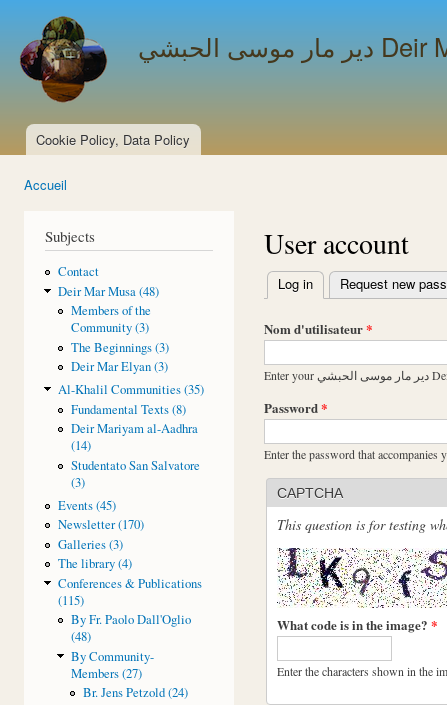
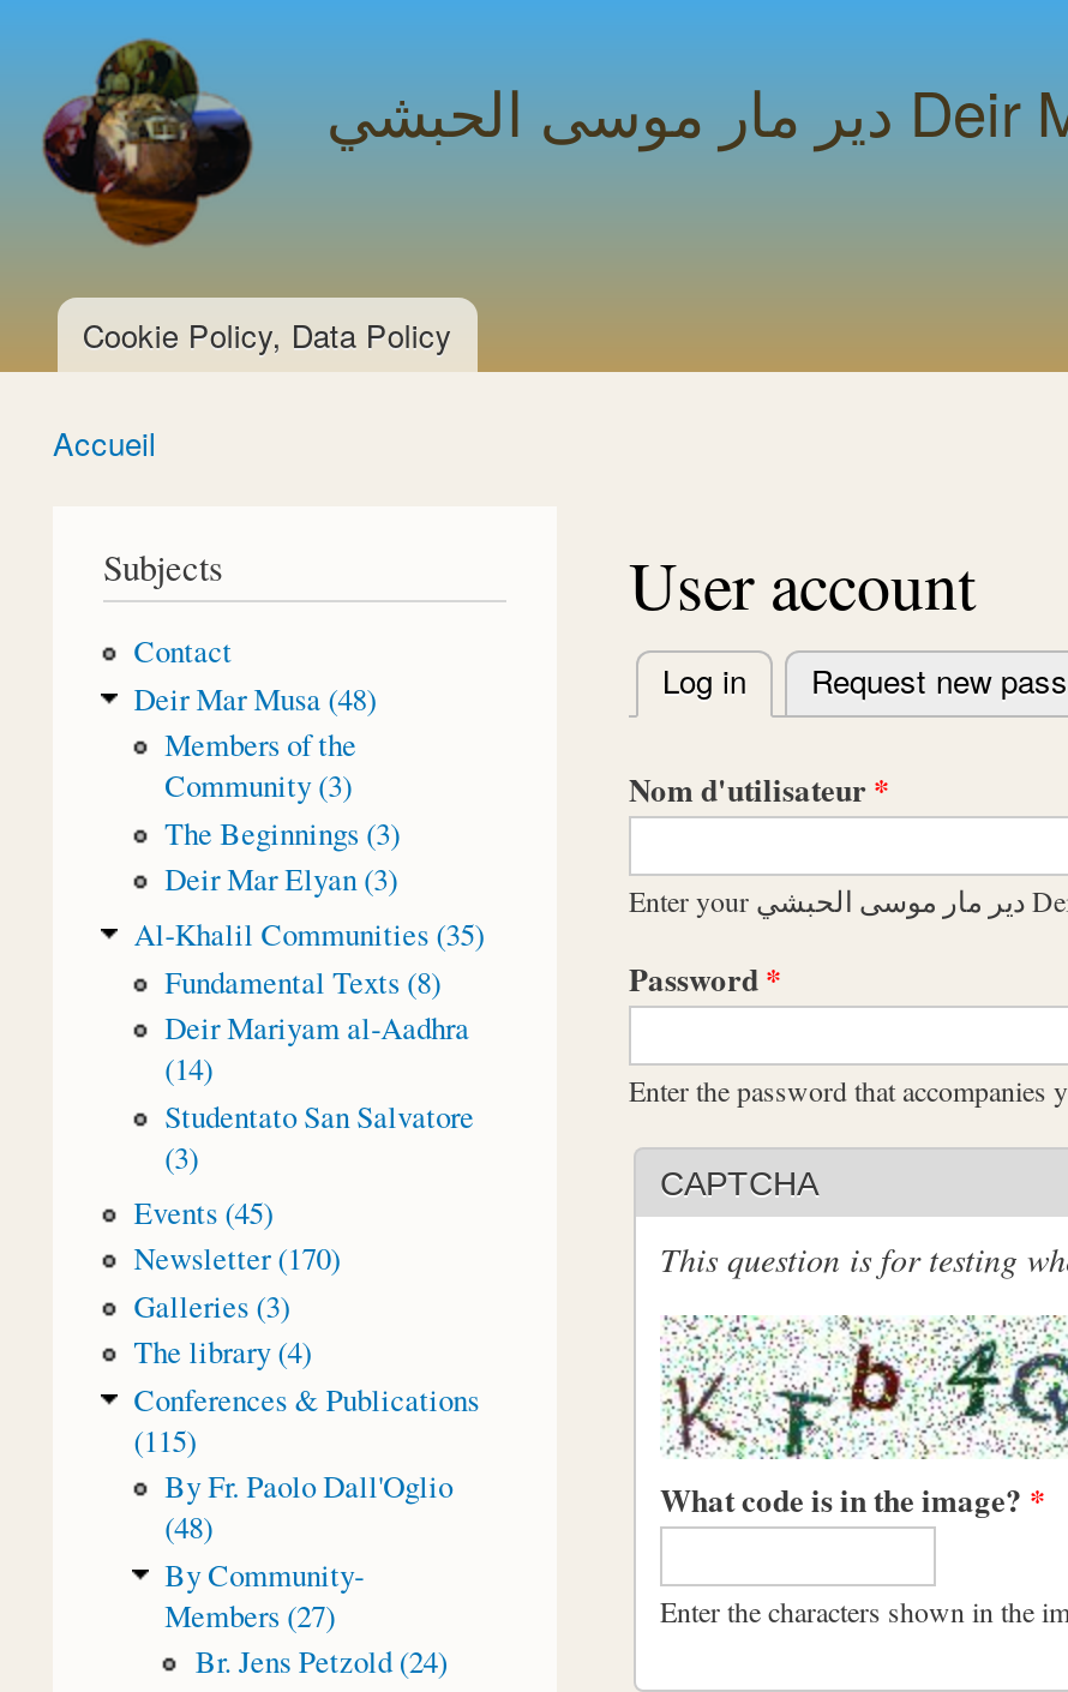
- [image]
+ [image]
